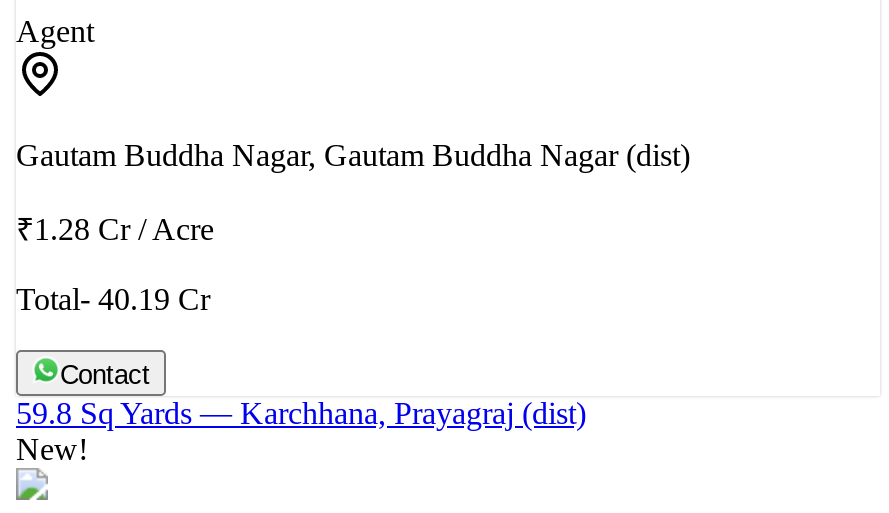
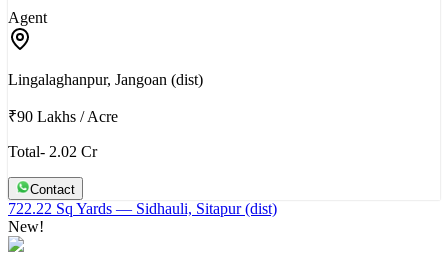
- Gautam Buddha Nagar, Gautam Buddha Nagar (dist)
+ Lingalaghanpur, Jangoan (dist)

- ₹1.28 Cr / Acre
+ ₹90 Lakhs / Acre

- Total- 40.19 Cr
+ Total- 2.02 Cr

- 59.8 Sq Yards — Karchhana, Prayagraj (dist)
+ 722.22 Sq Yards — Sidhauli, Sitapur (dist)
